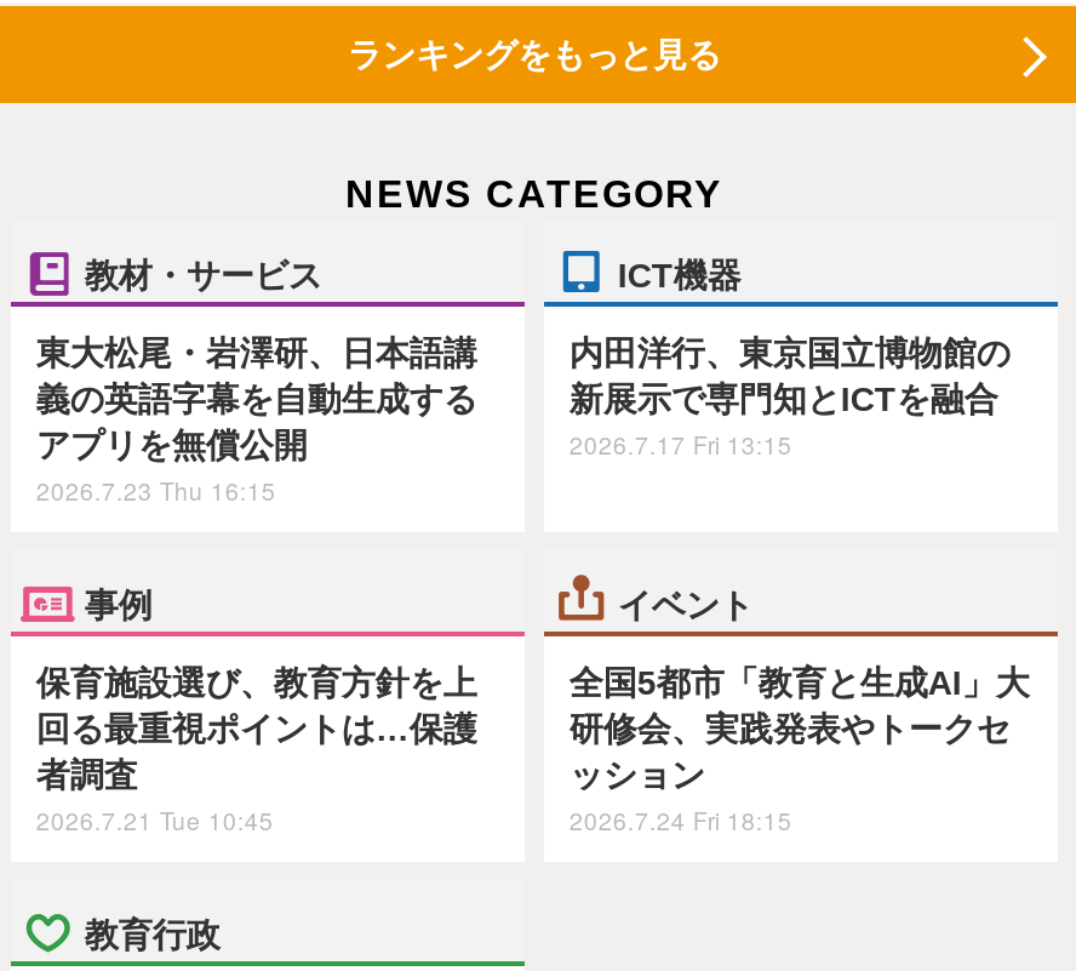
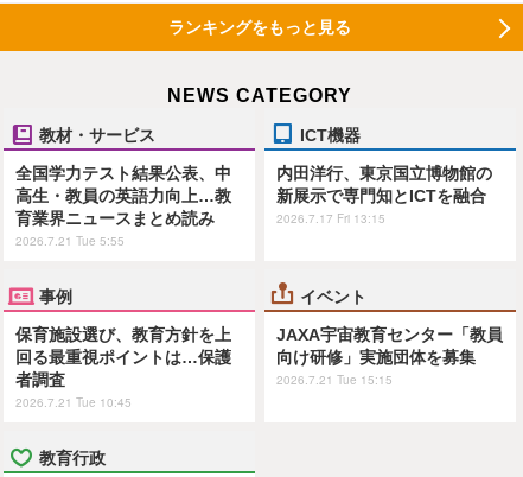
- 東大松尾・岩澤研、日本語講
- 義の英語字幕を自動生成する
- アプリを無償公開
- 2026.7.23 Thu 16:15
+ 全国学力テスト結果公表、中
+ 高生・教員の英語力向上…教
+ 育業界ニュースまとめ読み
+ 2026.7.21 Tue 5:55

- 全国5都市「教育と生成AI」大
- 研修会、実践発表やトークセ
- ッション
- 2026.7.24 Fri 18:15
+ JAXA宇宙教育センター「教員
+ 向け研修」実施団体を募集
+ 2026.7.21 Tue 15:15
